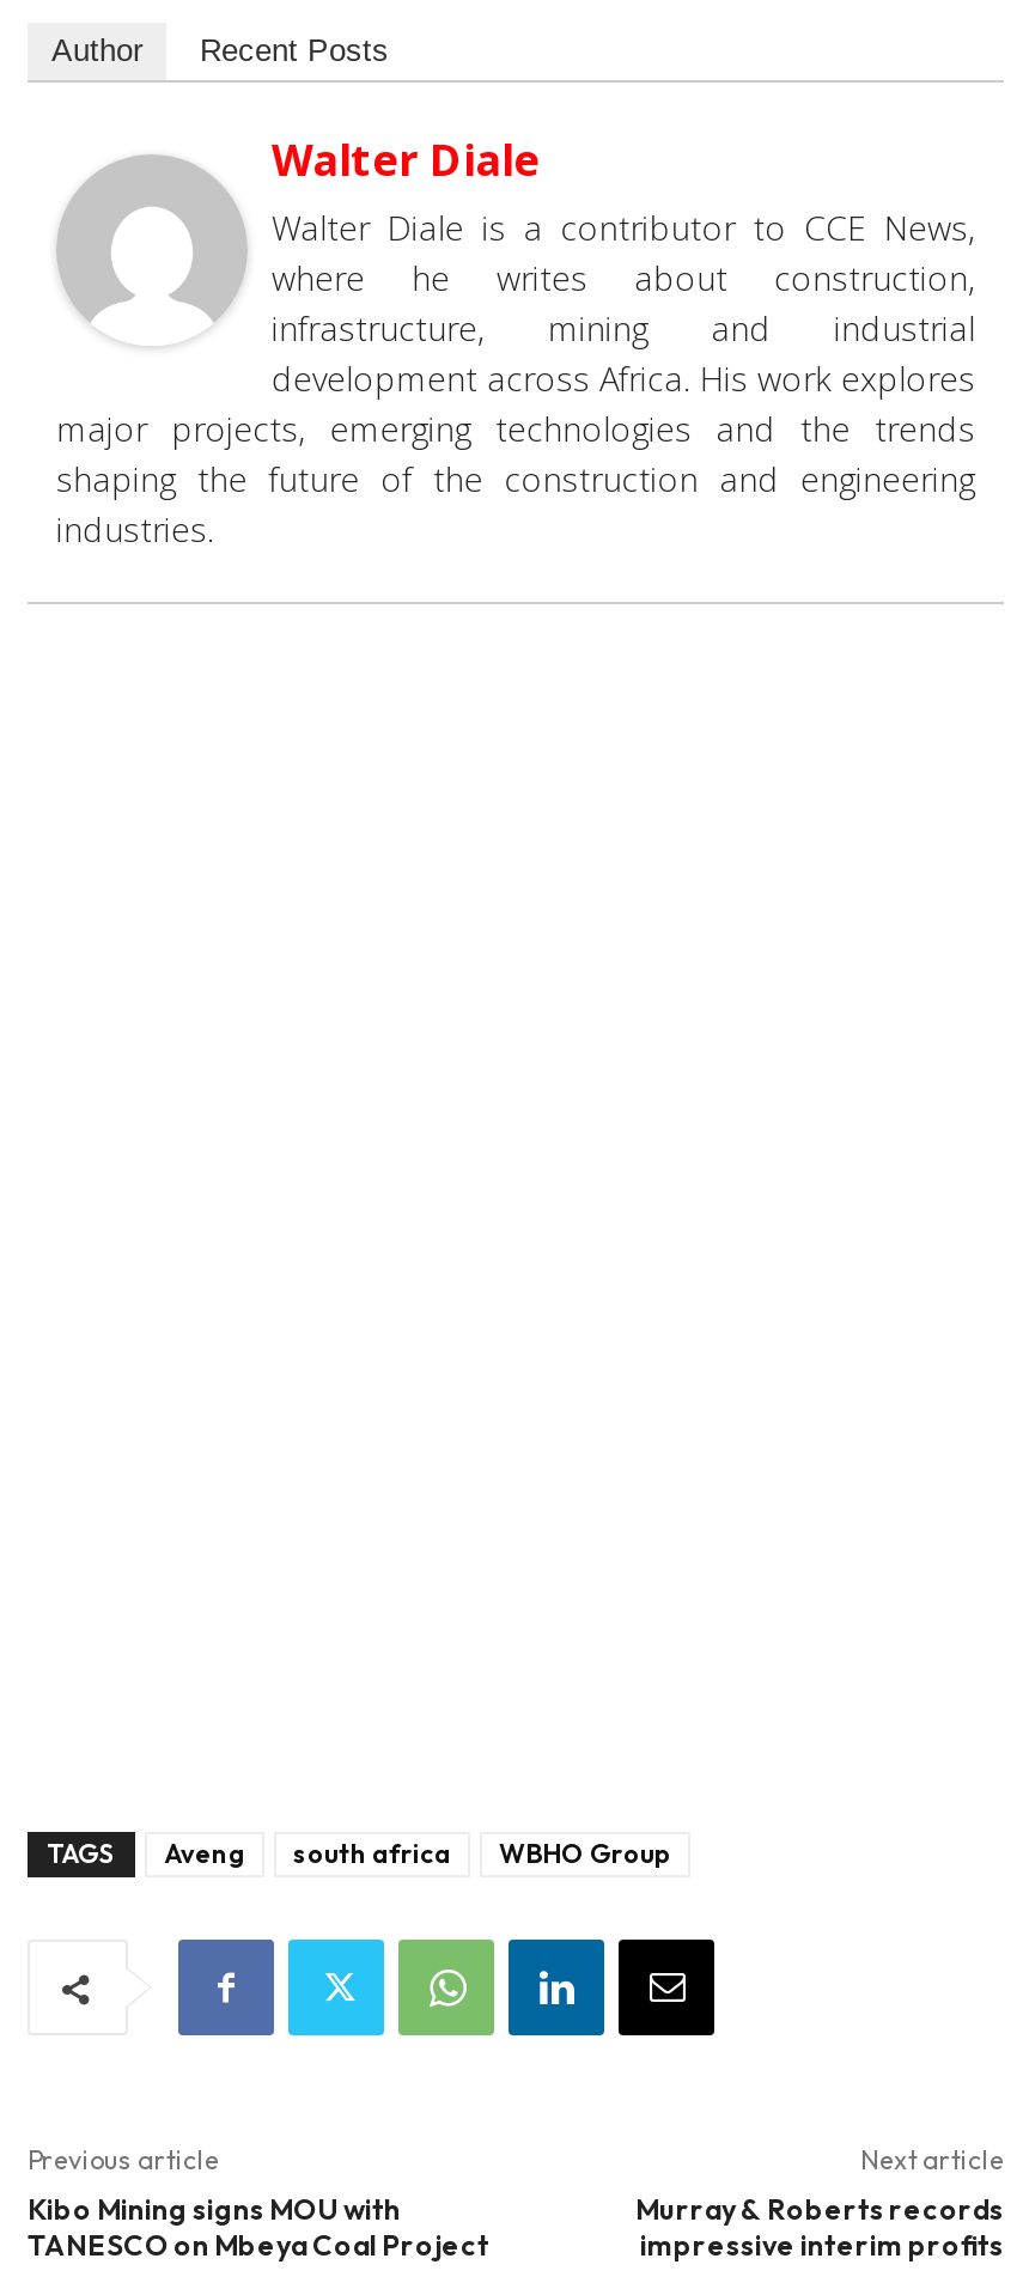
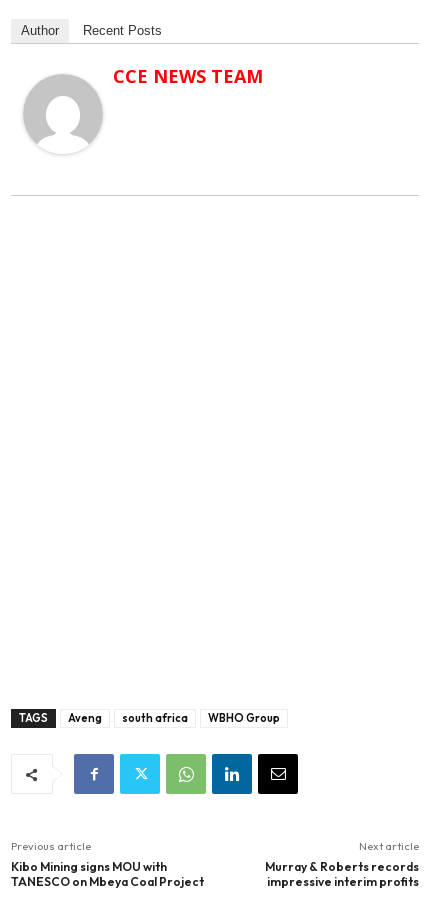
- Walter Diale
- Walter Diale is a contributor to CCE News,
- where he writes about construction,
- infrastructure, mining and industrial
- development across Africa. His work explores
- major projects, emerging technologies and the trends
- shaping the future of the construction and engineering
- industries.
+ CCE NEWS TEAM
